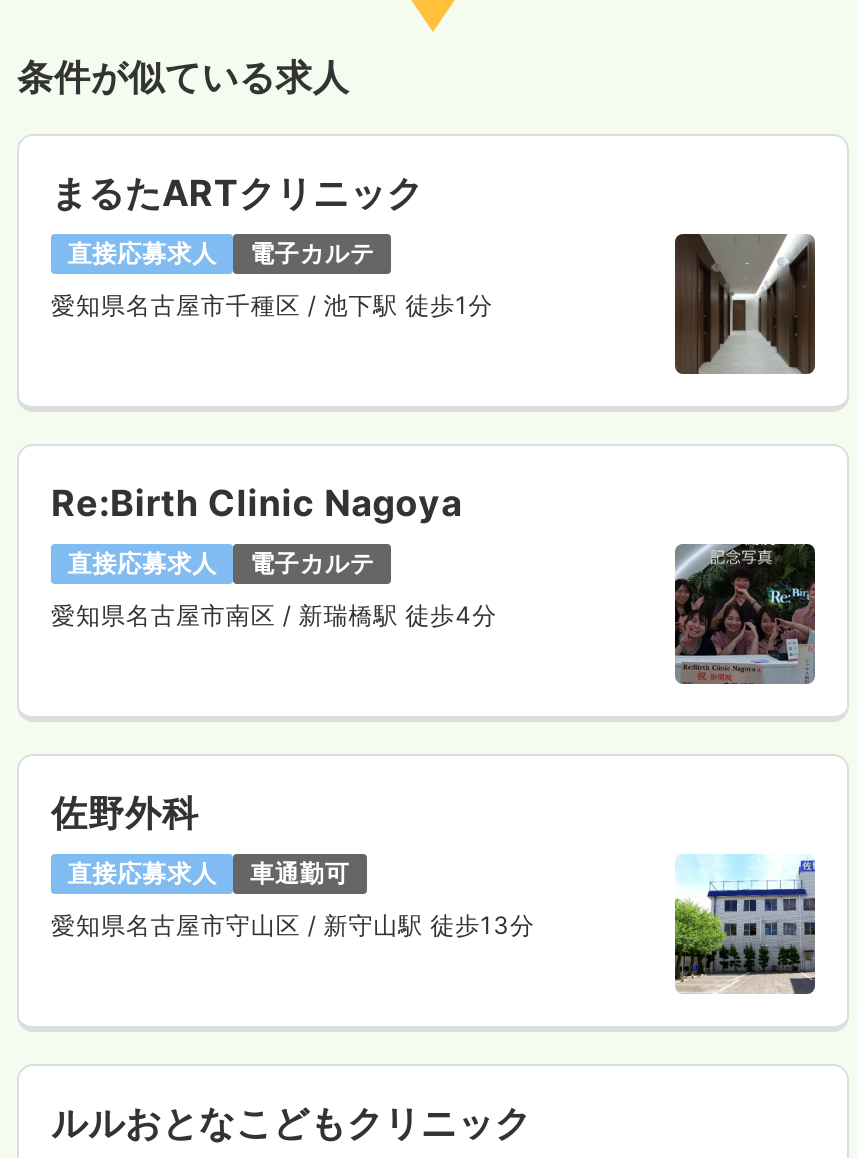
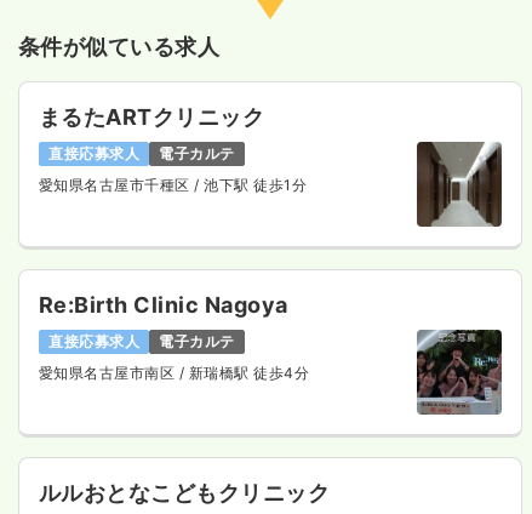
- 佐野外科
- 直接応募求人
- 車通勤可
- 愛知県名古屋市守山区/ 新守山駅 徒歩13分

- [image]
